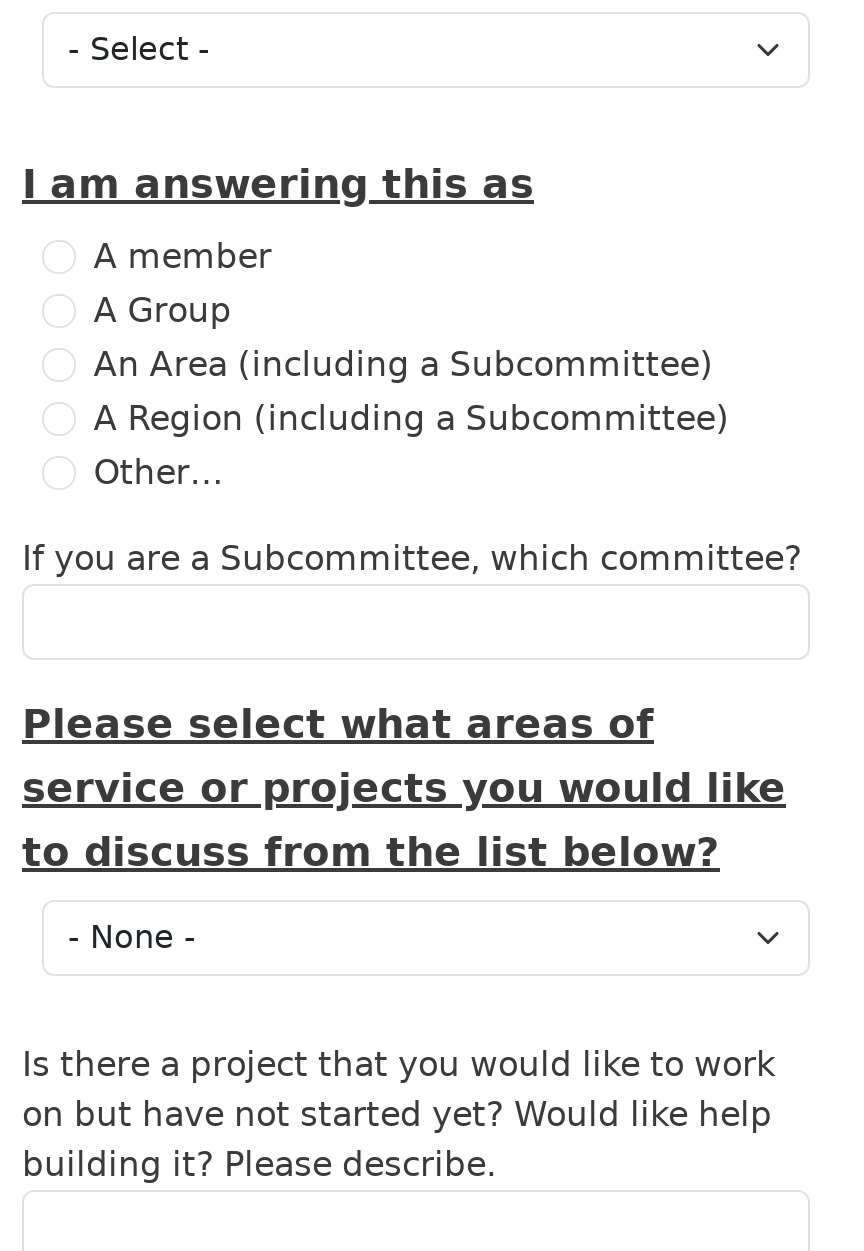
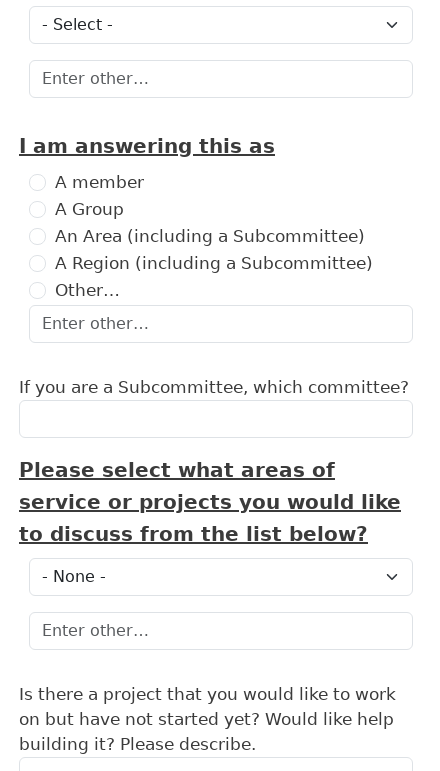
+ Enter other…

+ Enter other…

+ Enter other…
